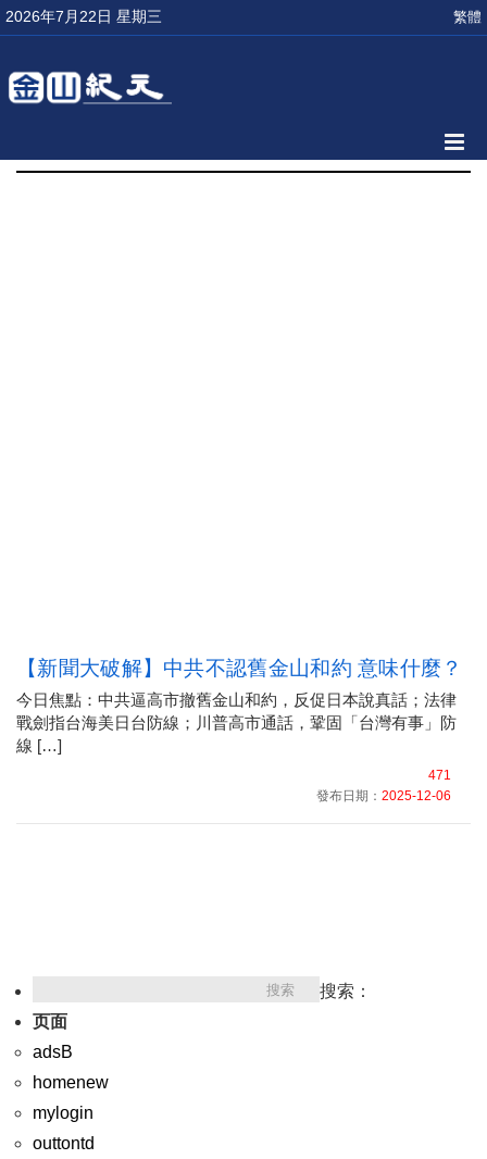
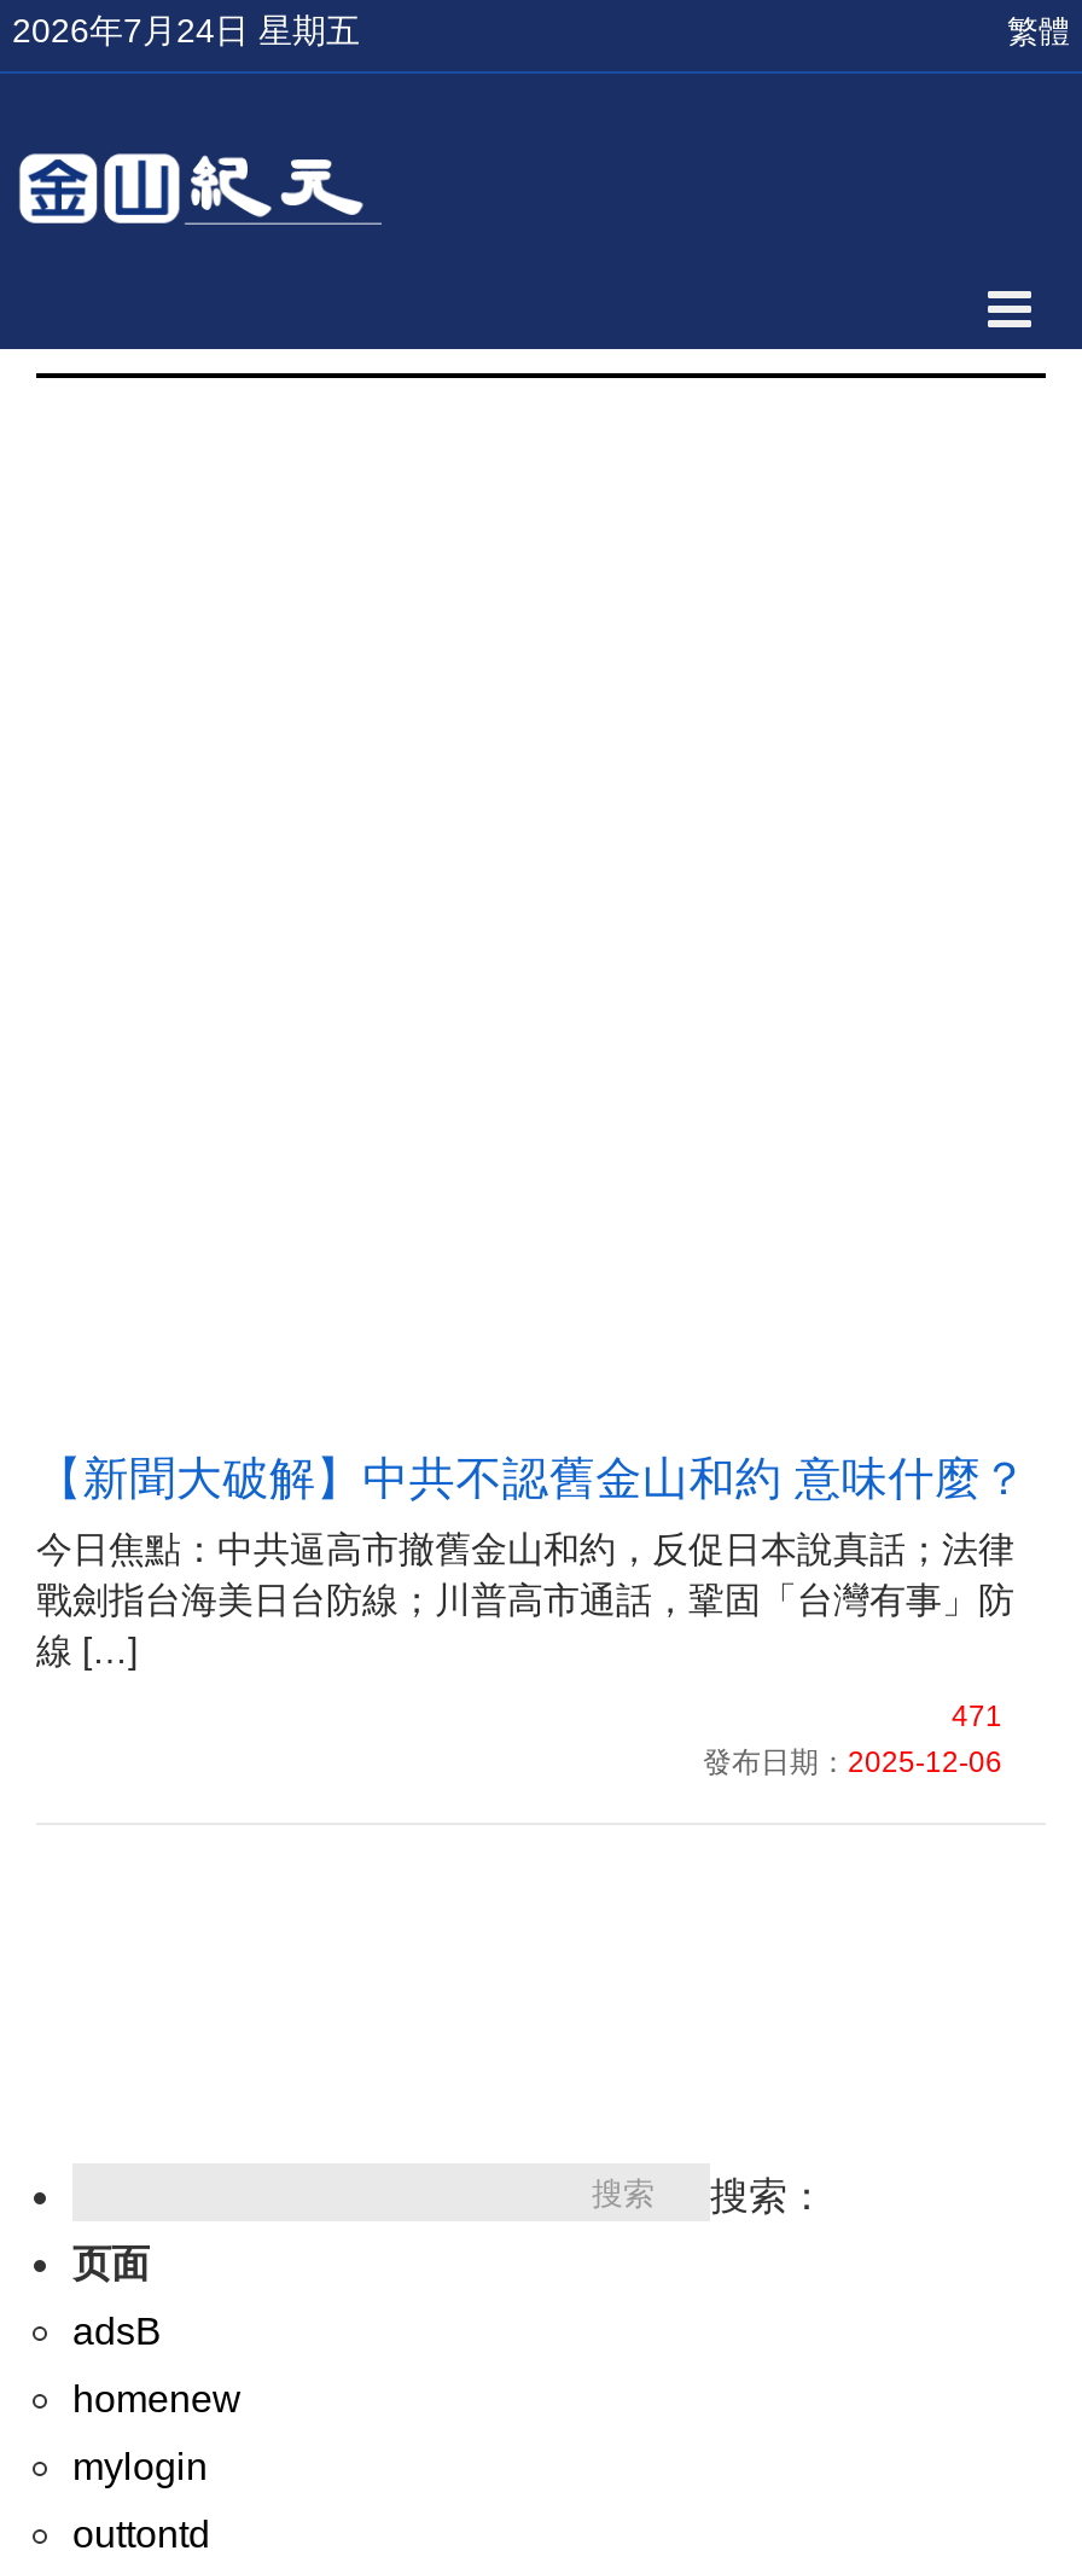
- 2026年7月22日 星期三
+ 2026年7月24日 星期五
